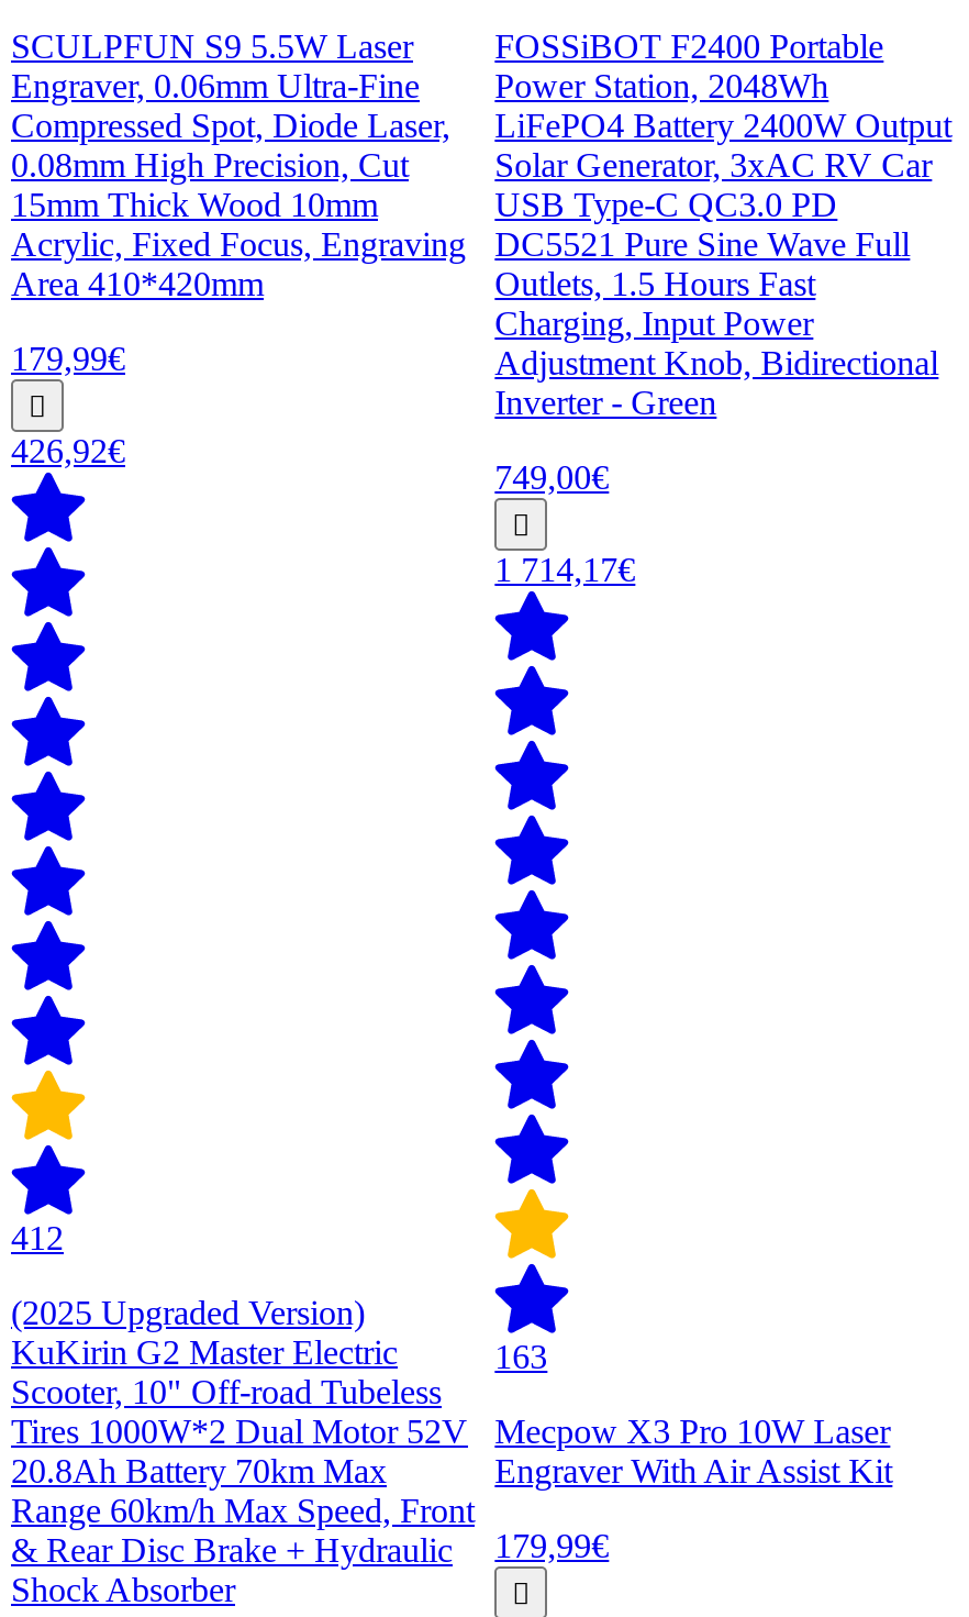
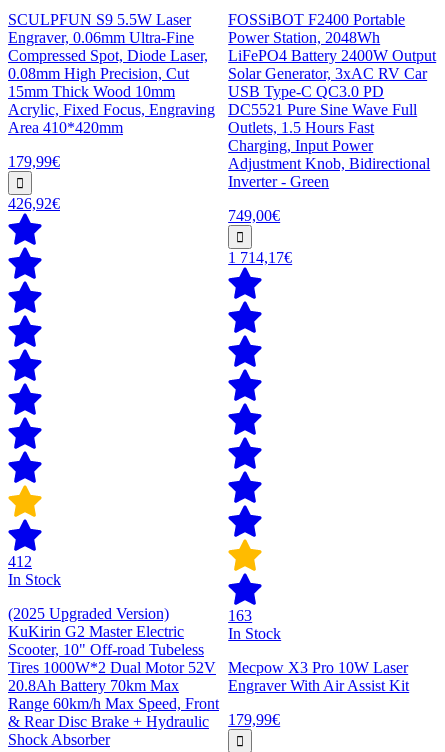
+ In Stock

+ In Stock
